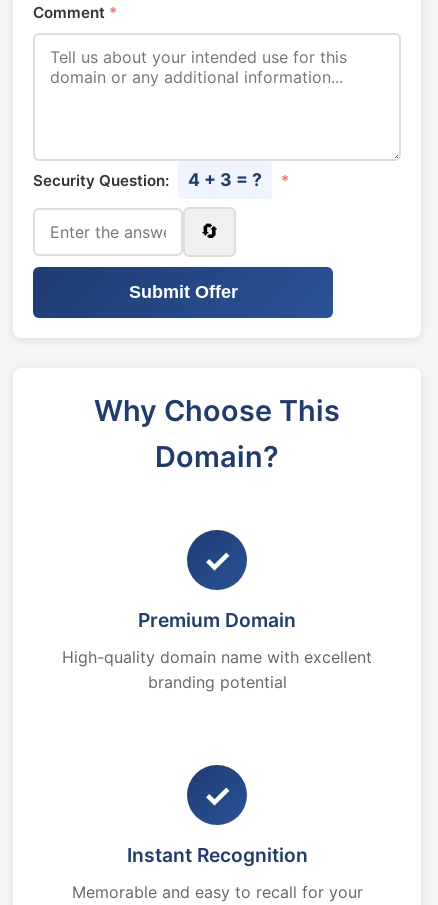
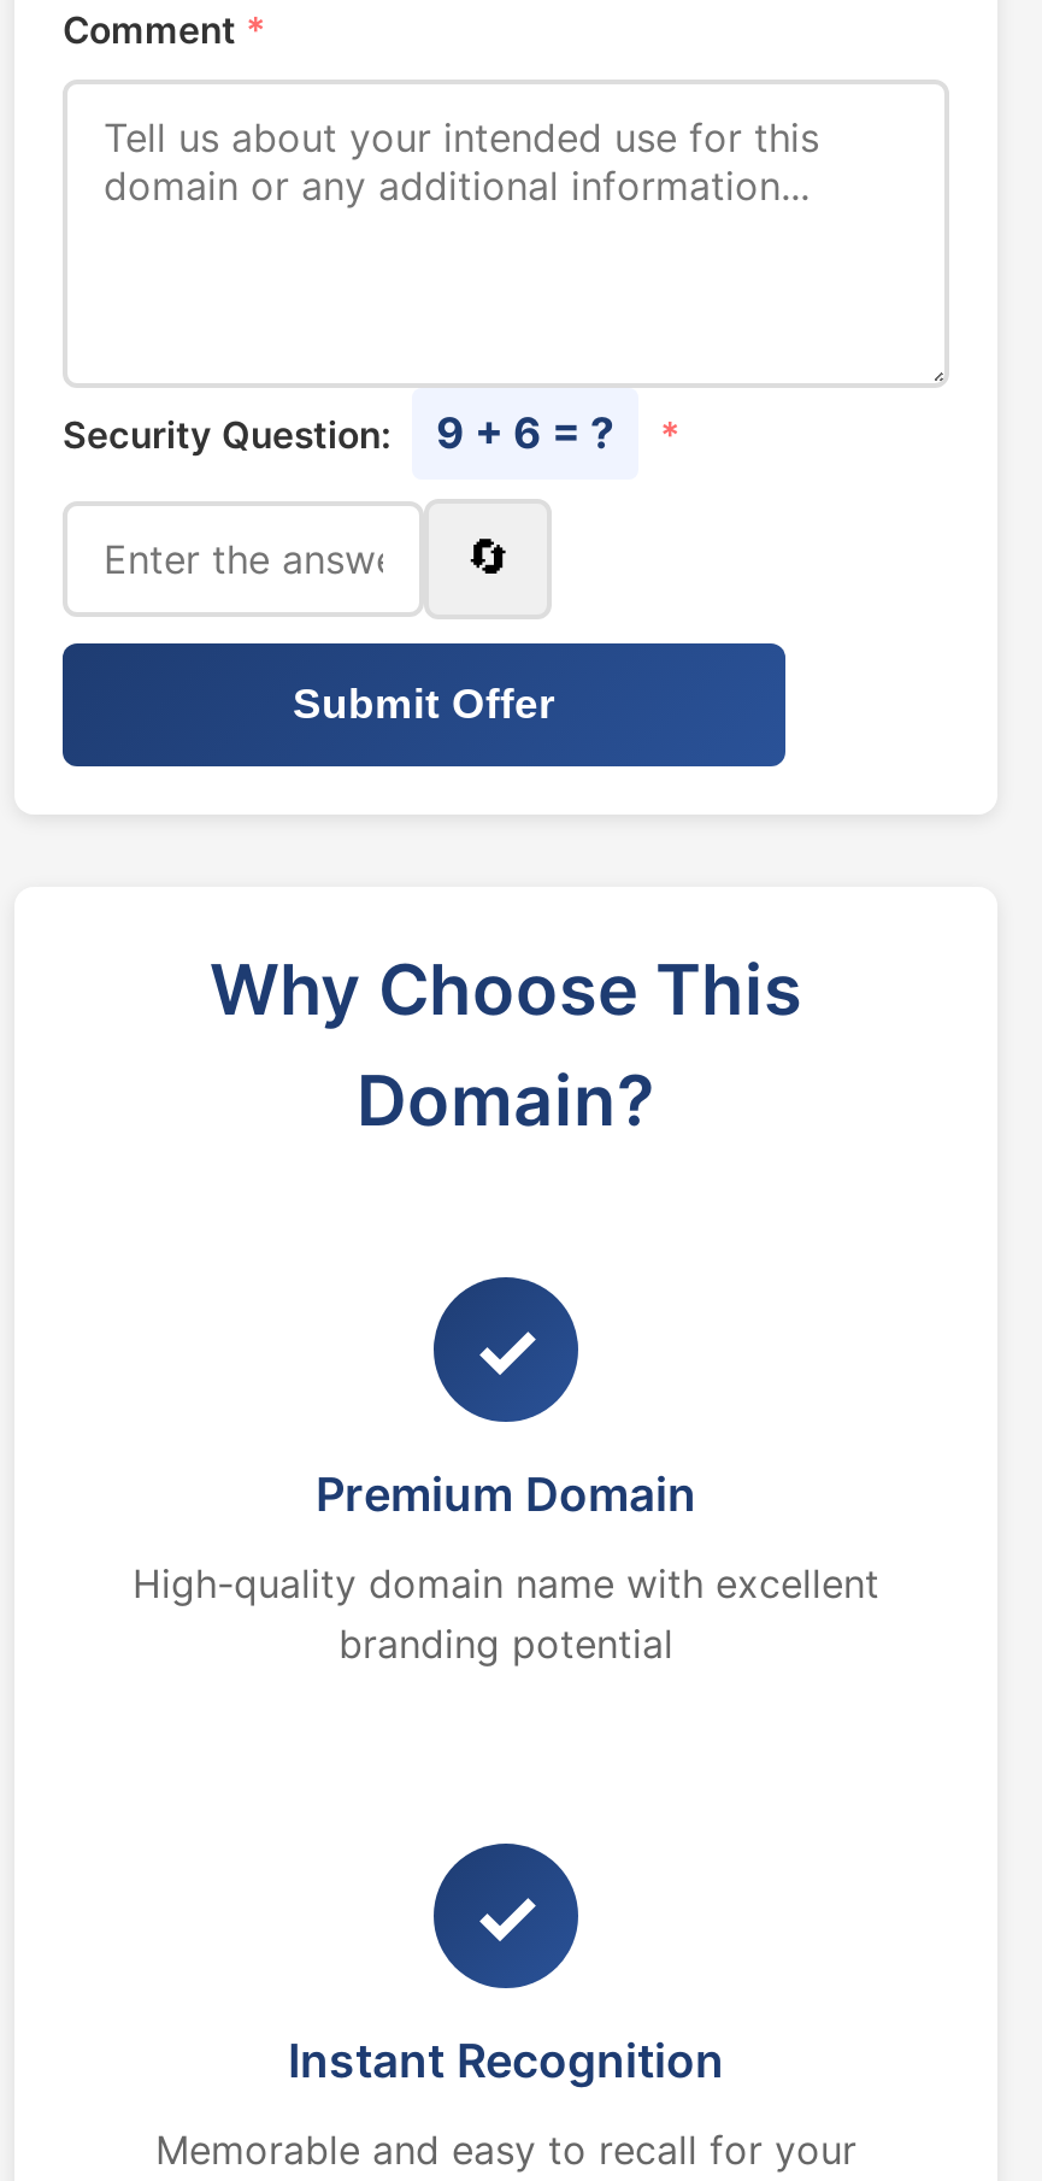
- 4 + 3 = ?
+ 9 + 6 = ?
